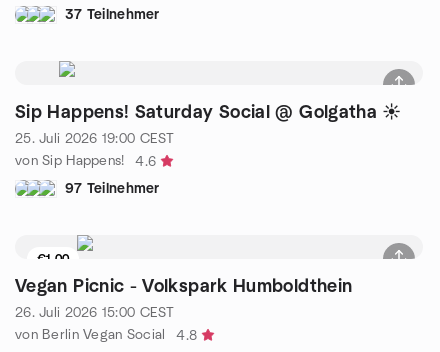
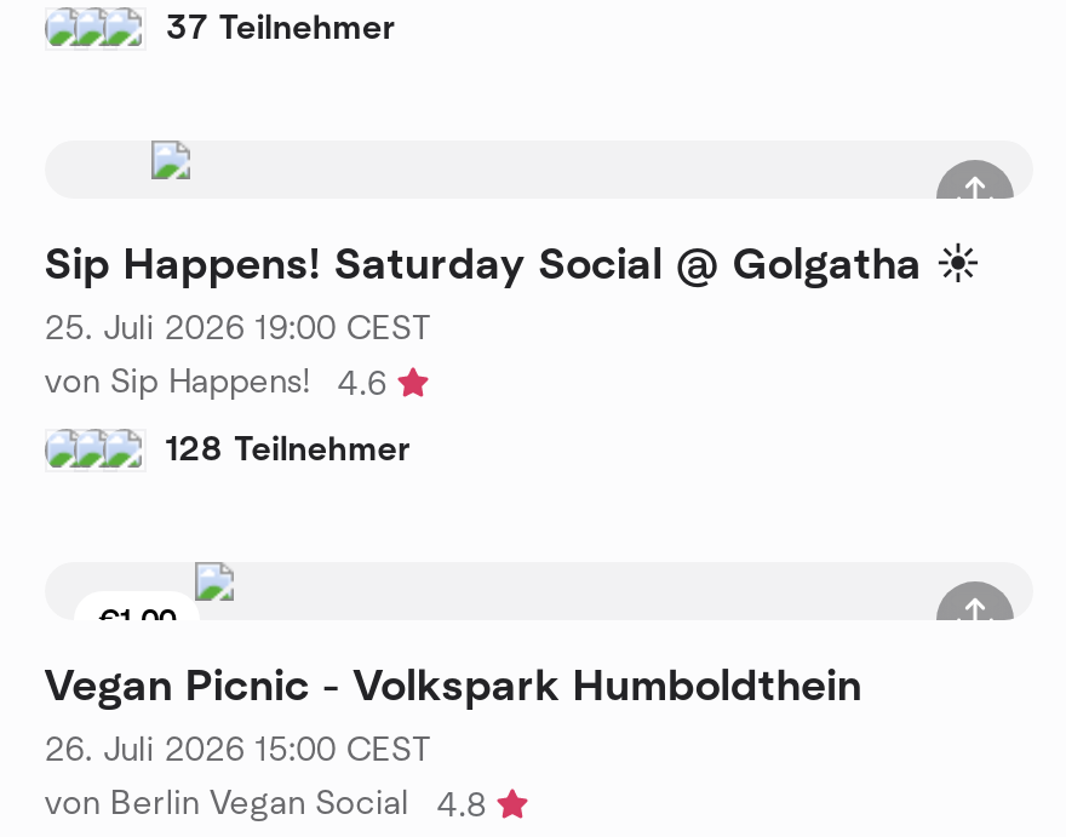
- 97 Teilnehmer
+ 128 Teilnehmer
